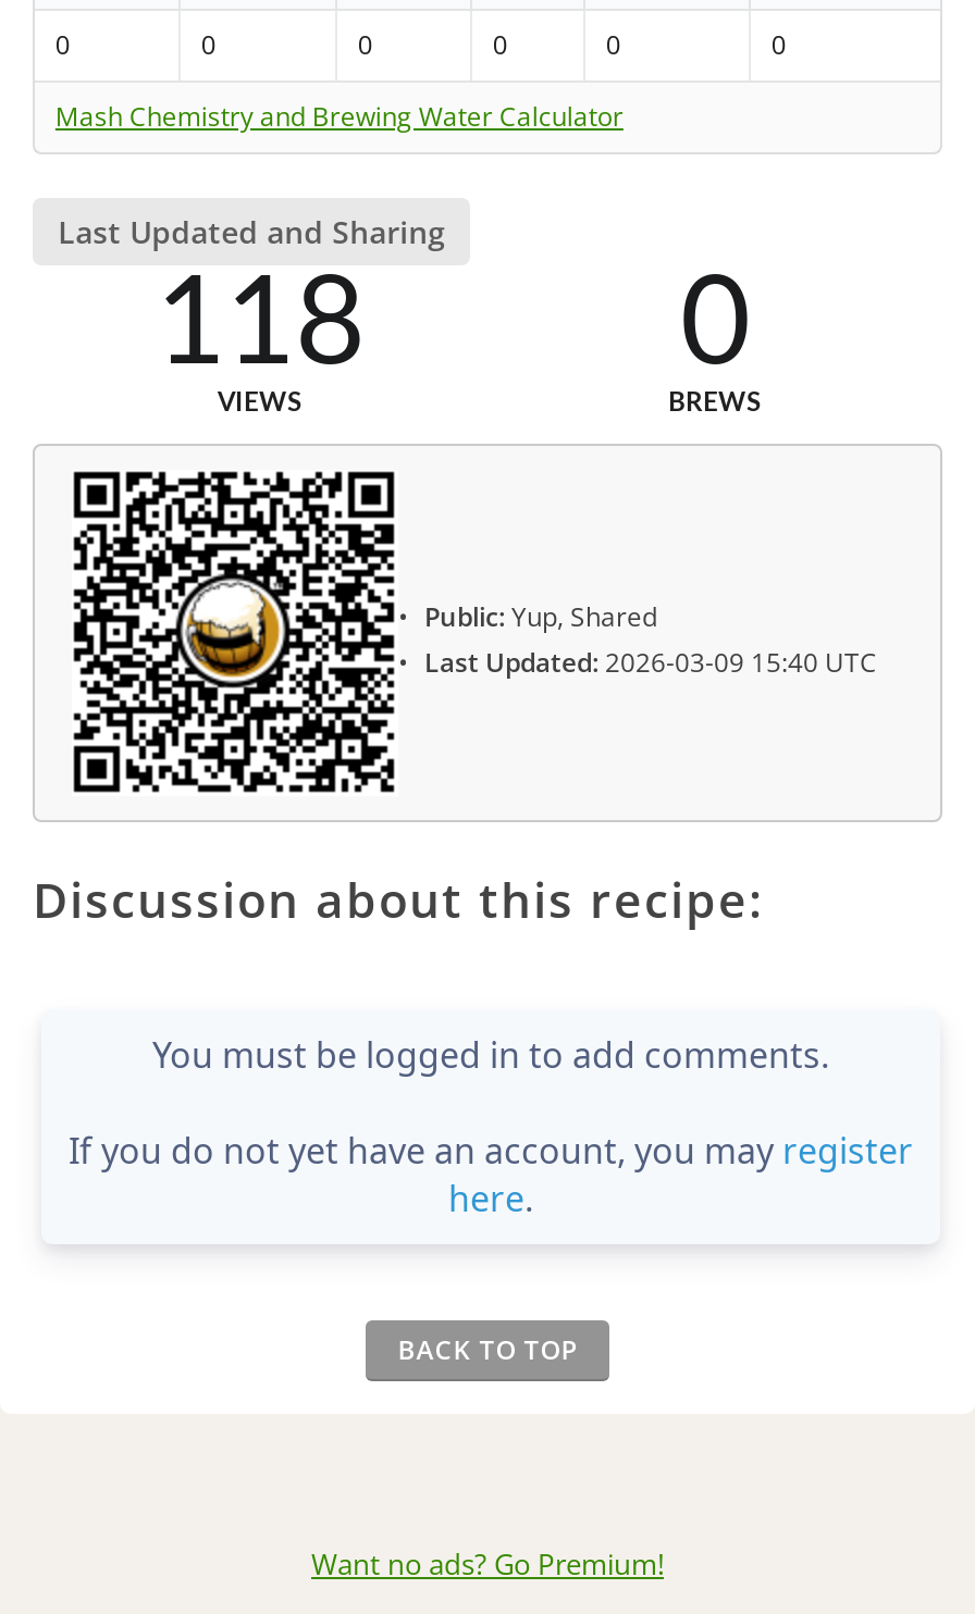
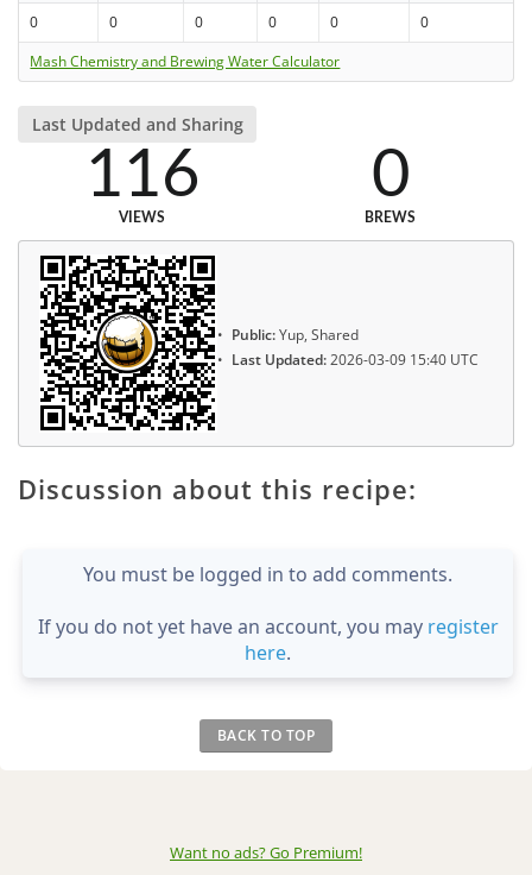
- 118
+ 116
